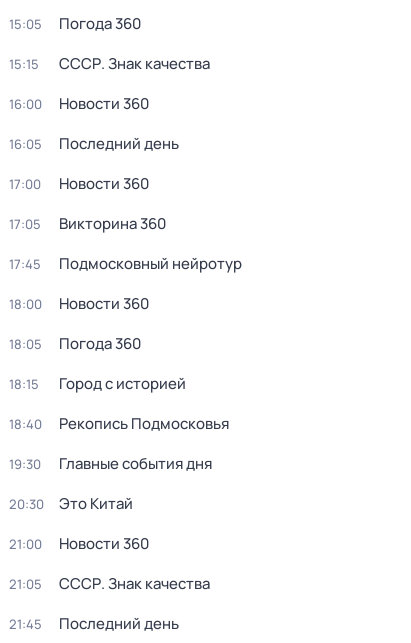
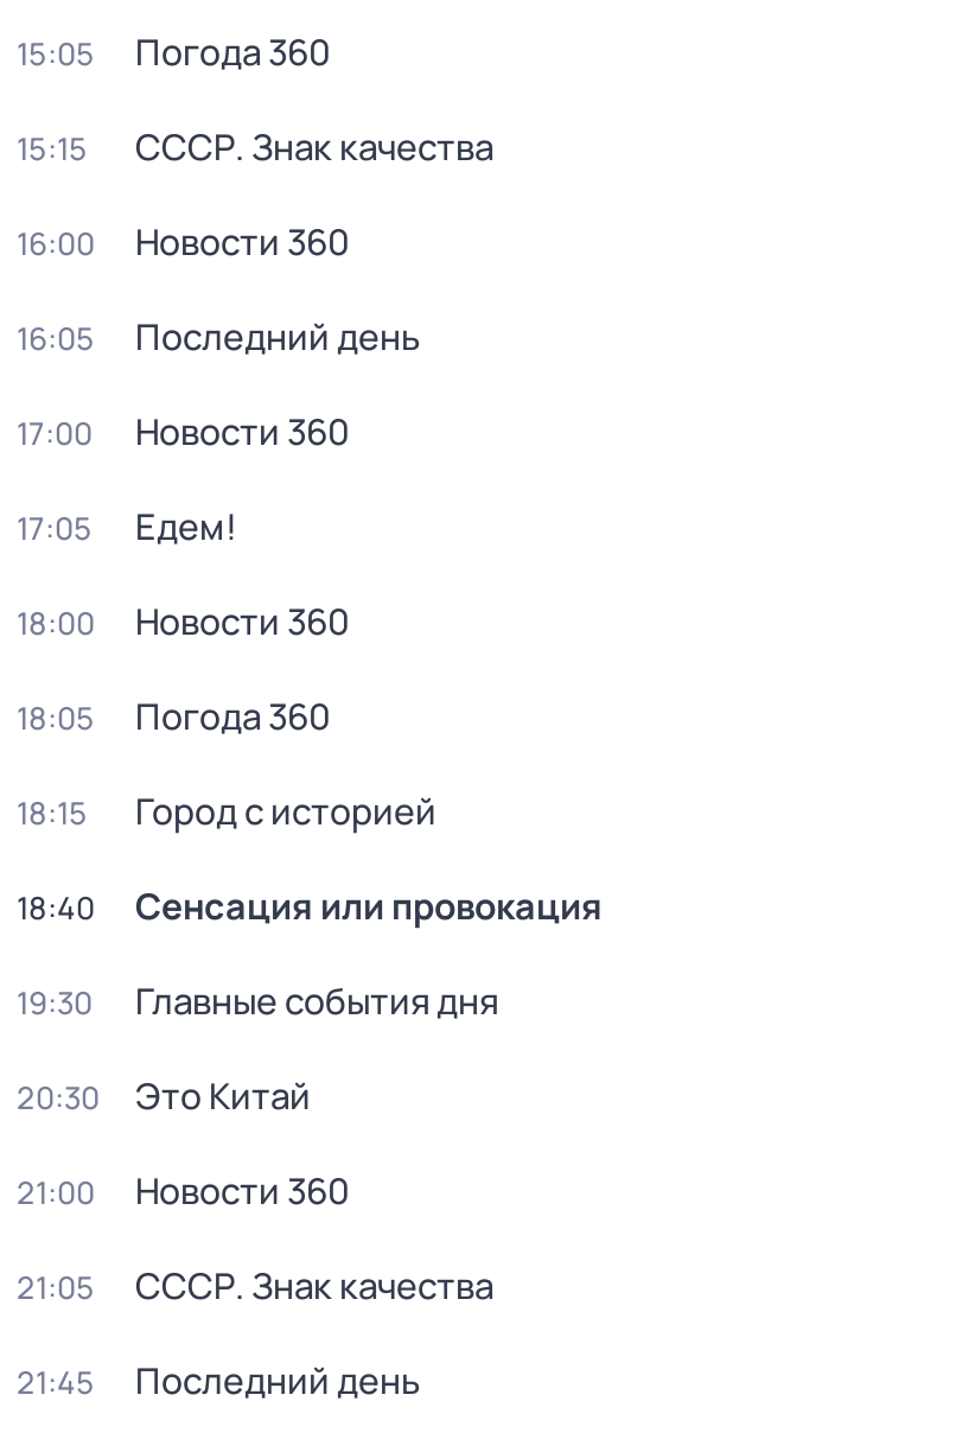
- Викторина 360
- 17:45
- Подмосковный нейротур
+ Едем!

- Рекопись Подмосковья
+ Сенсация или провокация
